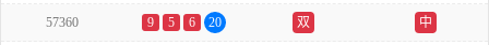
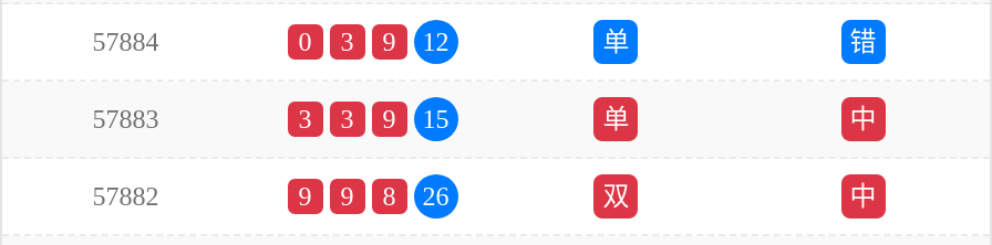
- 57360
+ 57884
+ 0
+ 3

- 5
- 6
- 20
+ 12
+ 单
+ 错
+ 57883
+ 3
+ 3
+ 9
+ 15
+ 单
+ 中
+ 57882
+ 9
+ 9
+ 8
+ 26
